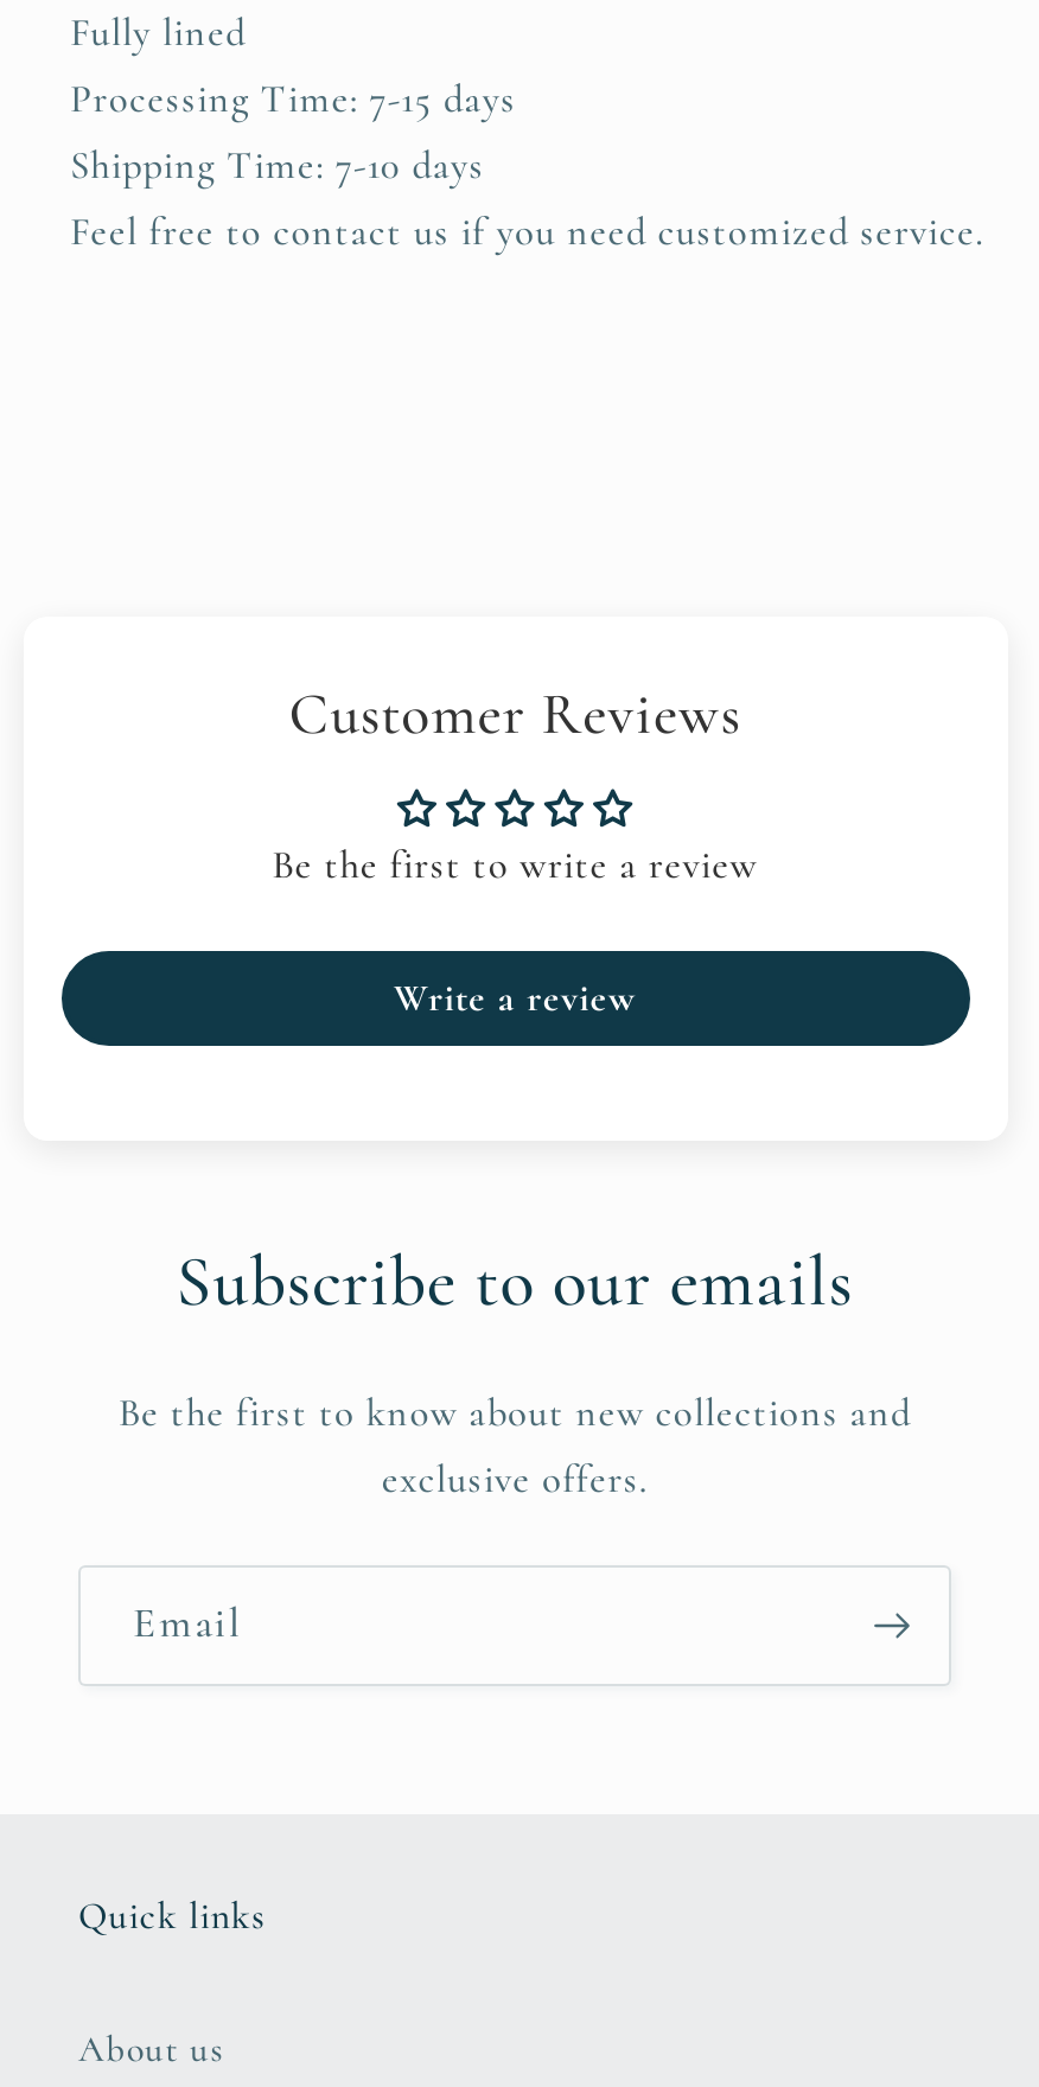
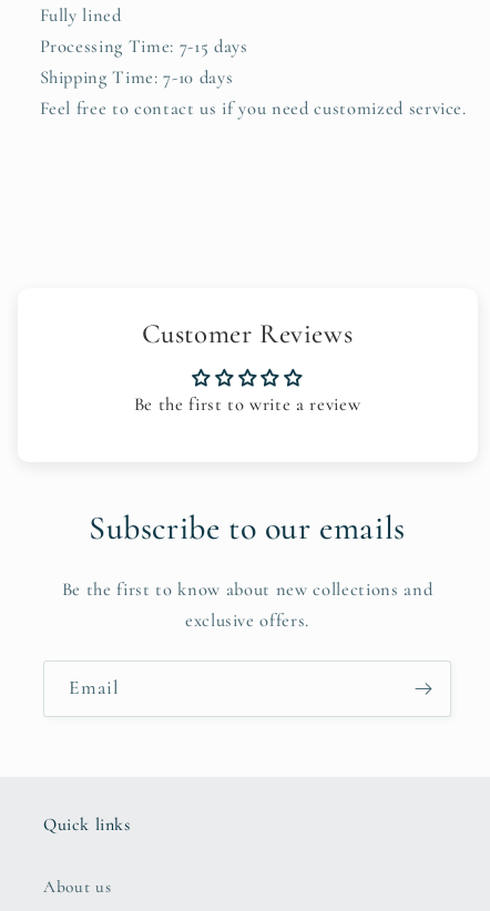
- Write a review
